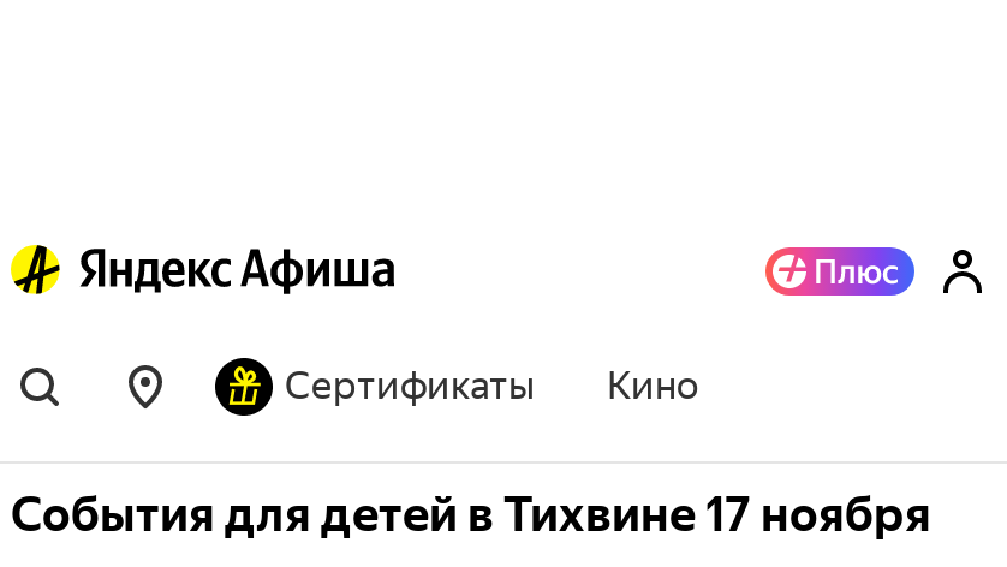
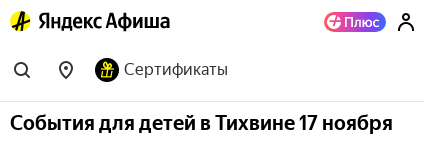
- Кино
